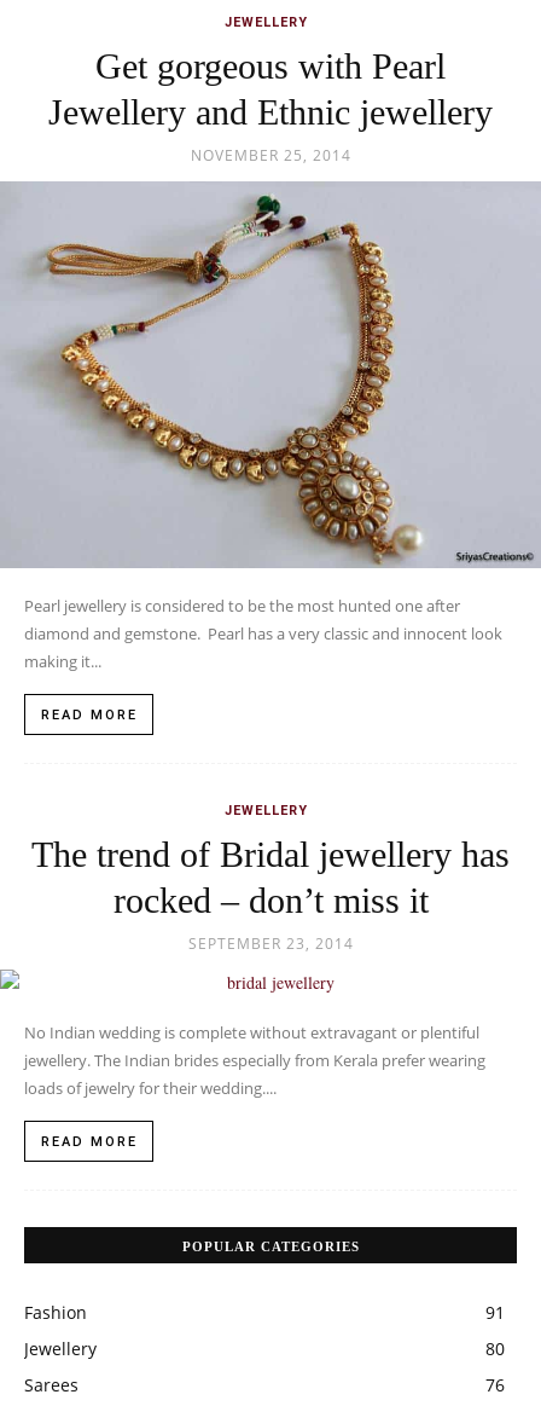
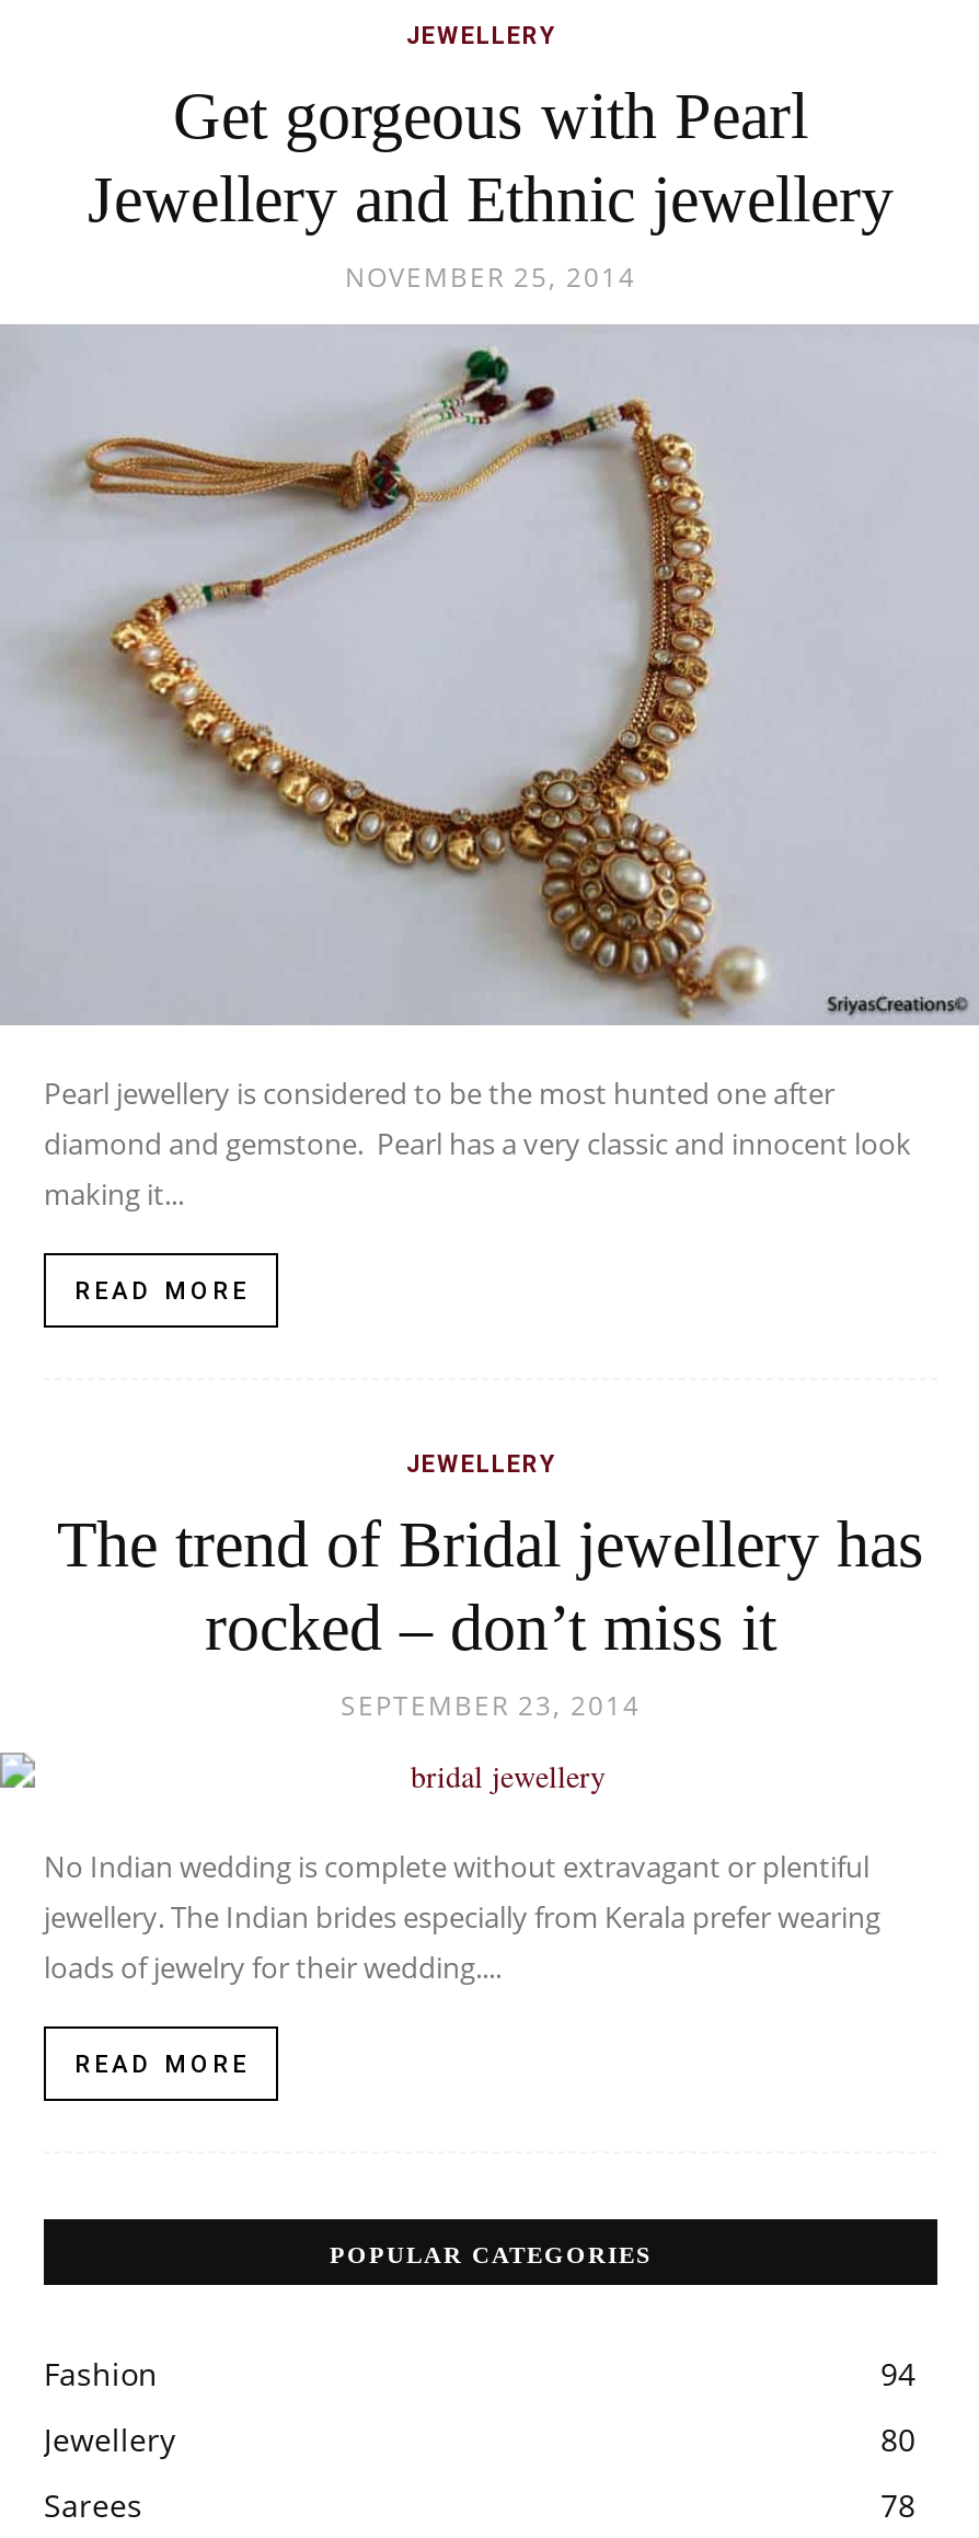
- 91
+ 94

- 76
+ 78
